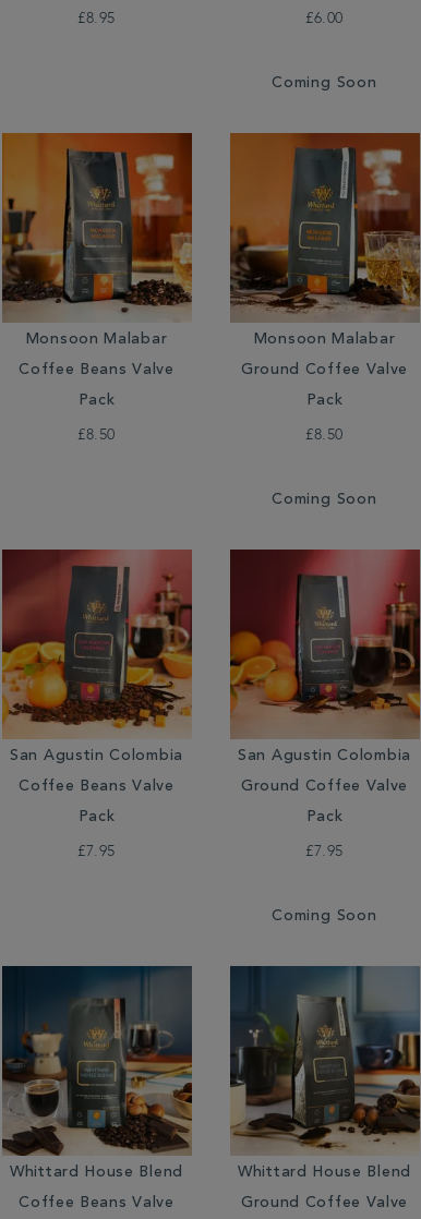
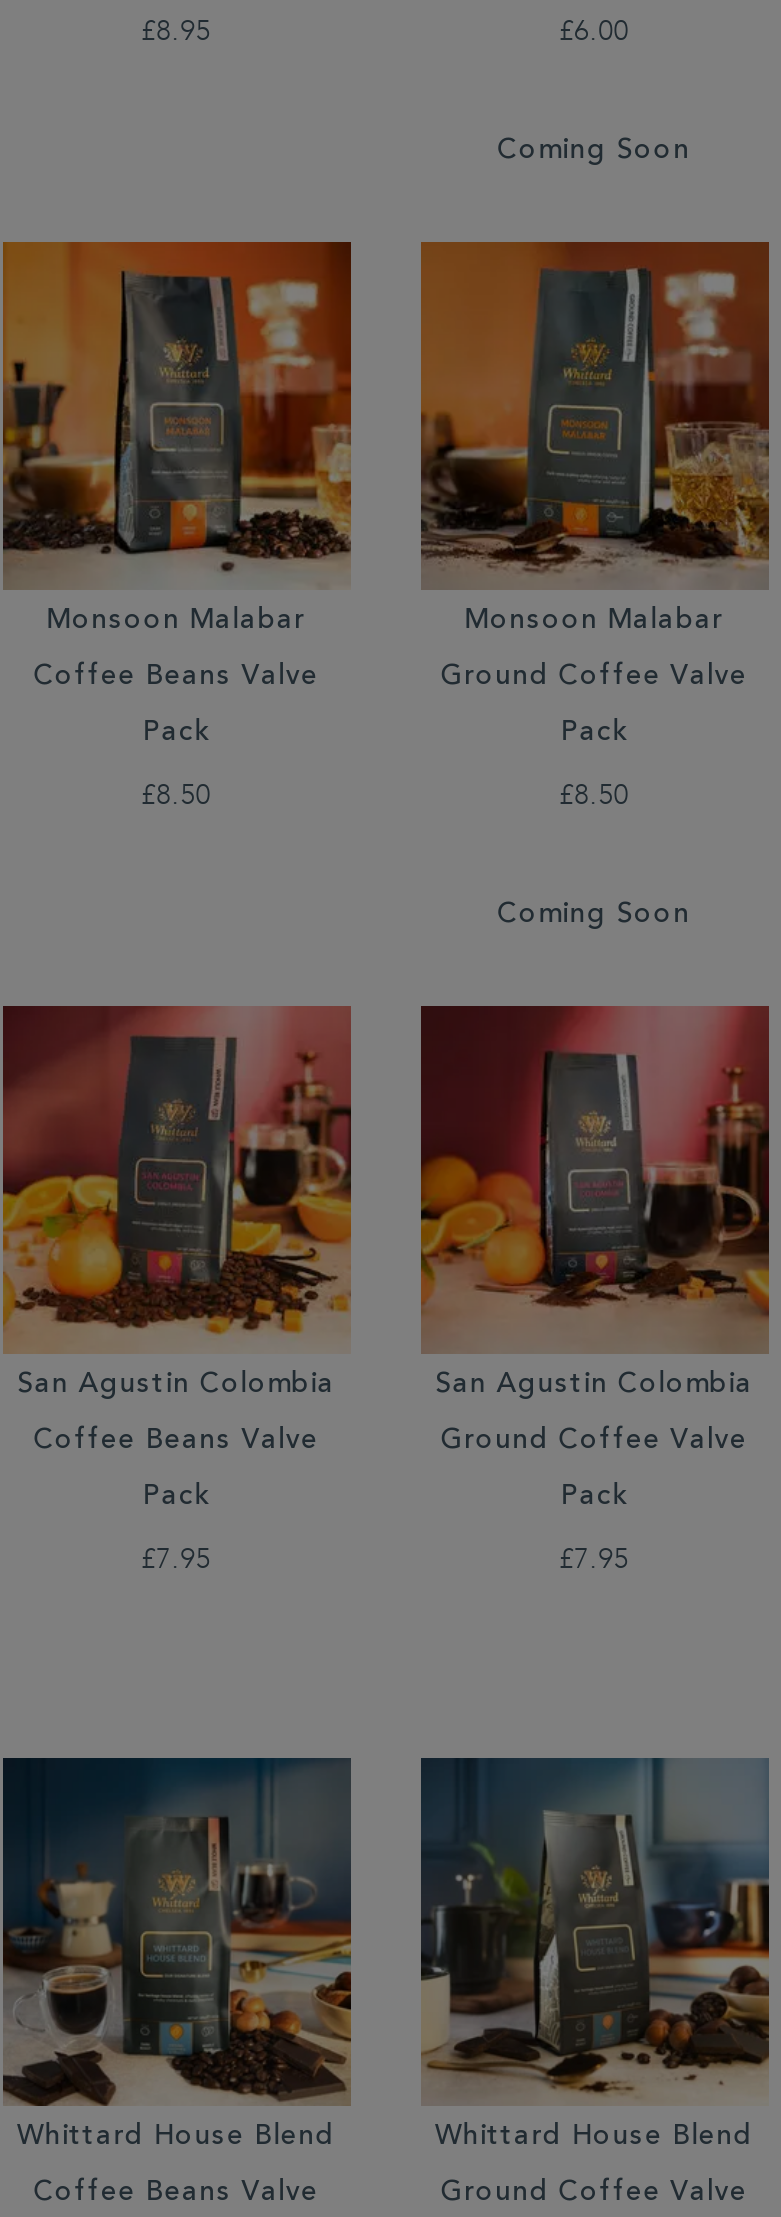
- Coming Soon
